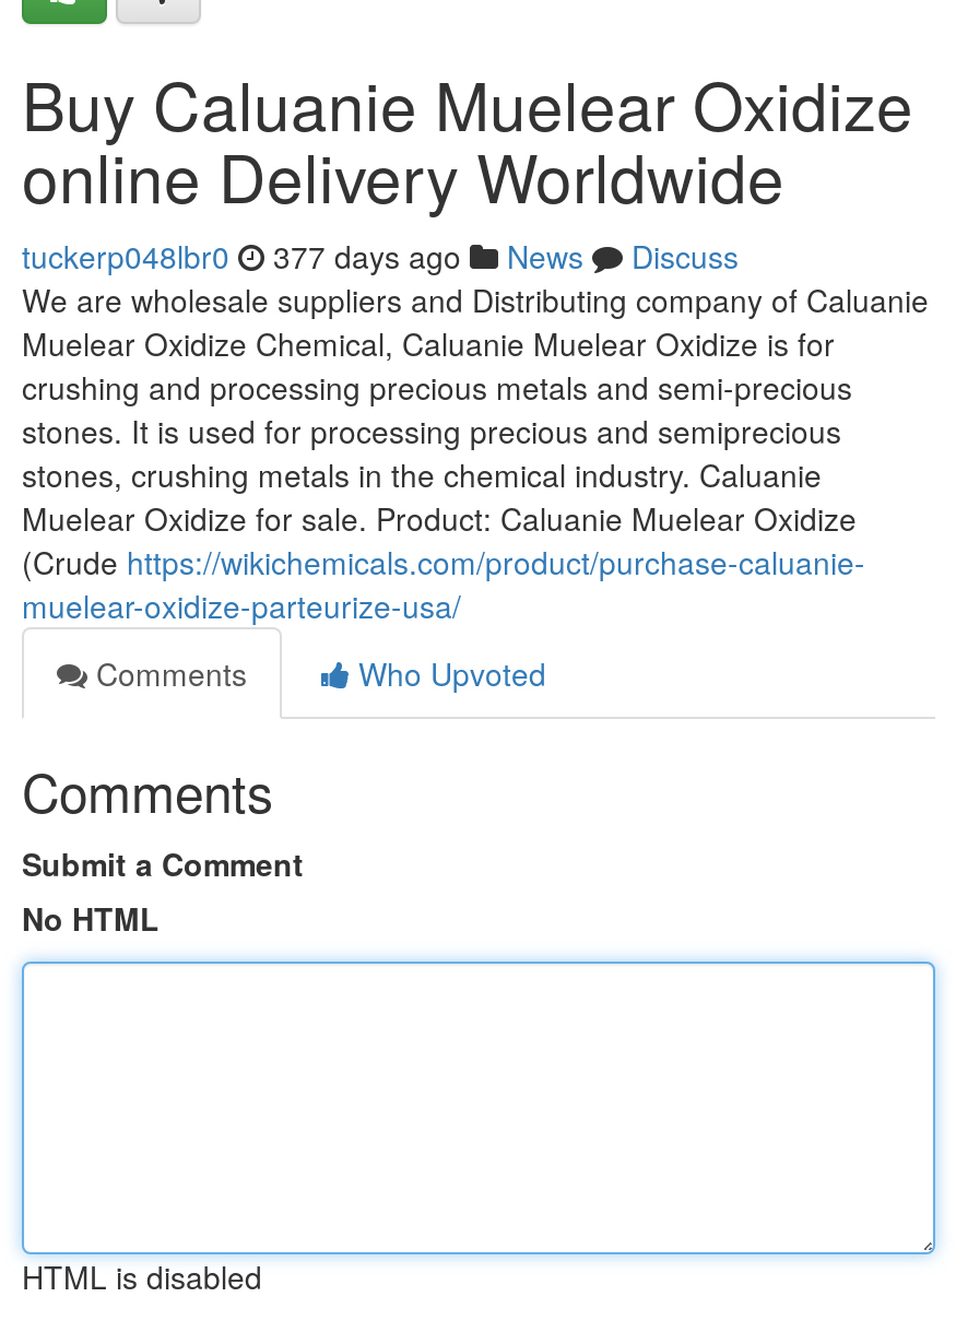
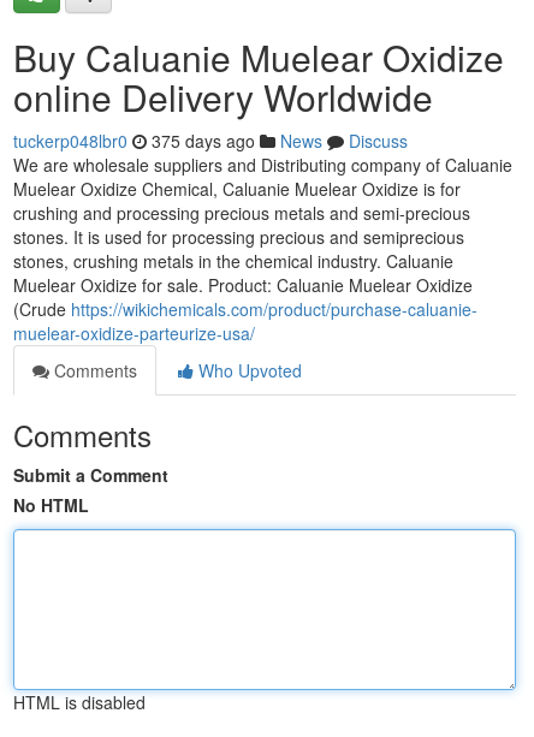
- tuckerp048lbr0 377 days ago News Discuss
+ tuckerp048lbr0 375 days ago News Discuss
